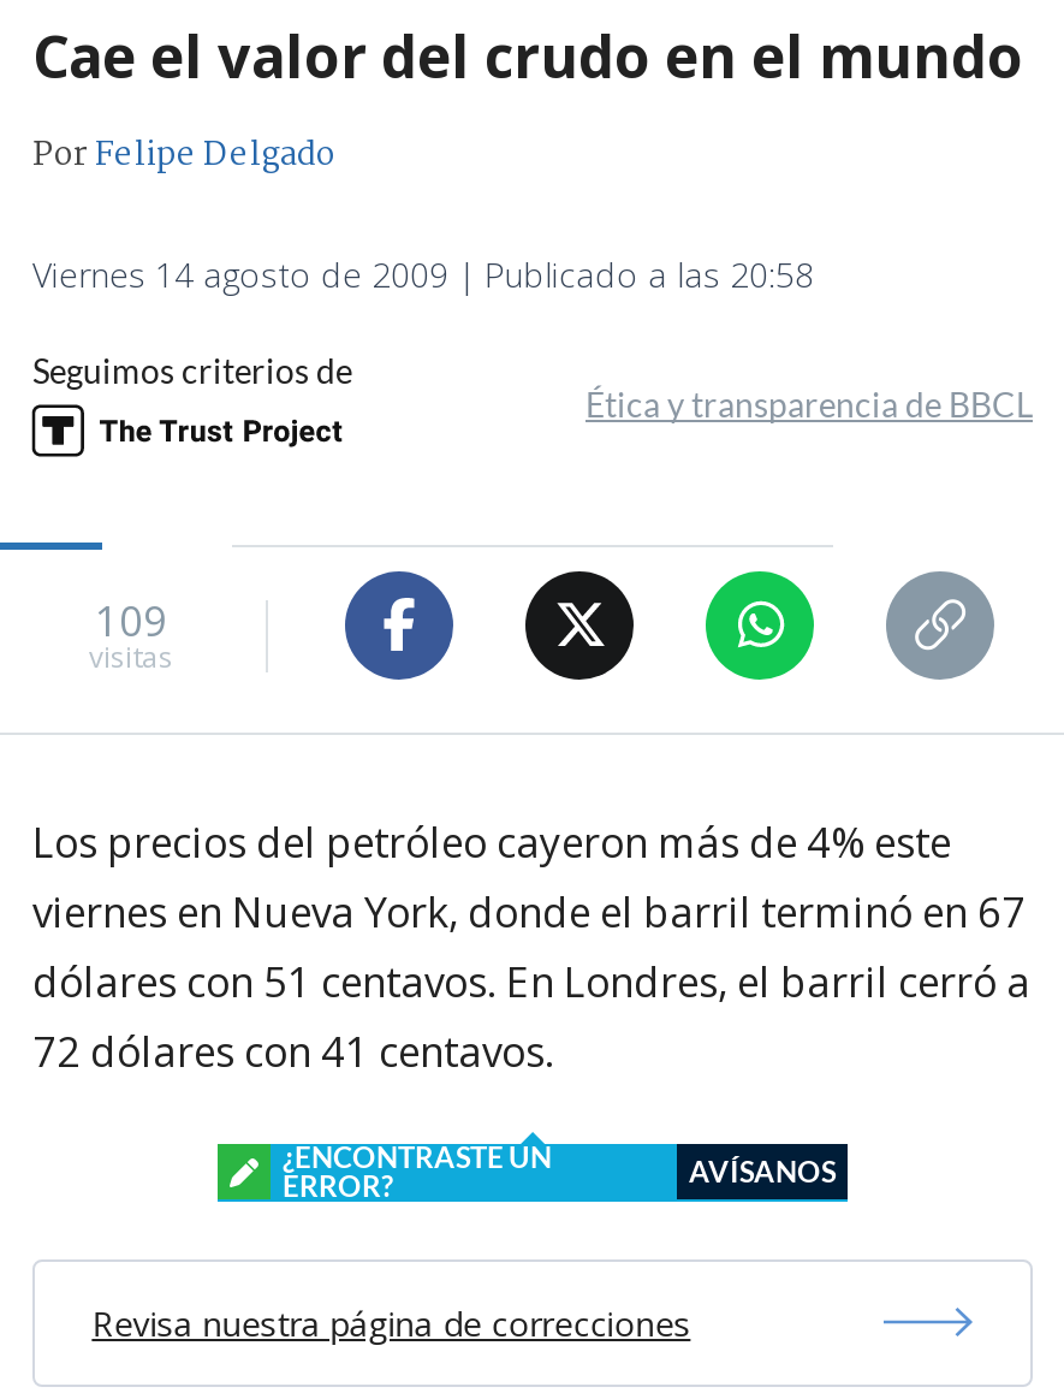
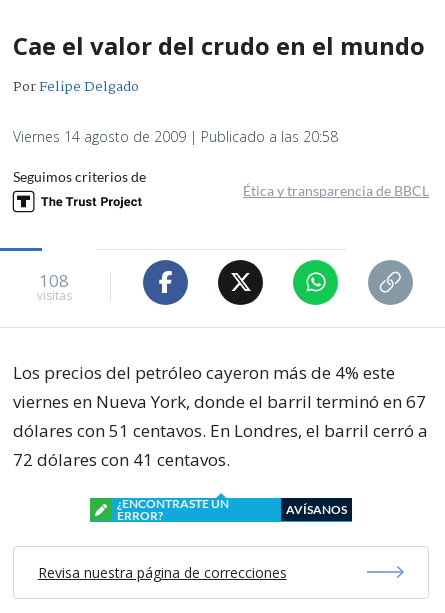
- 109
+ 108
